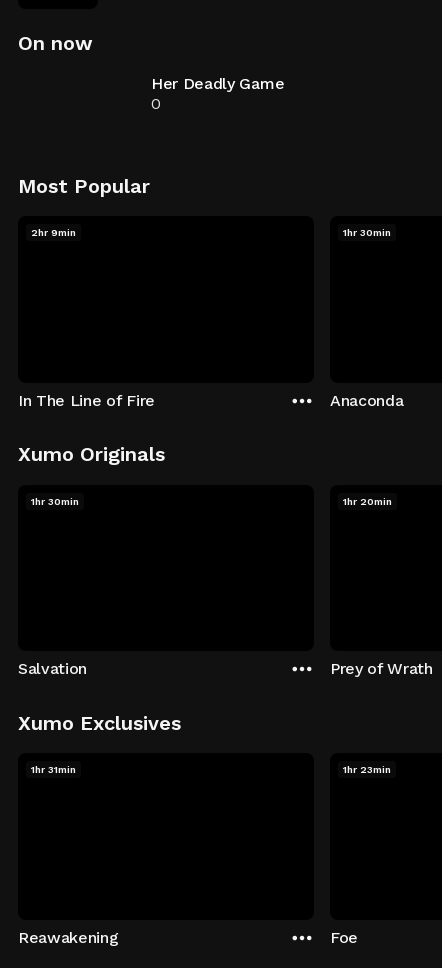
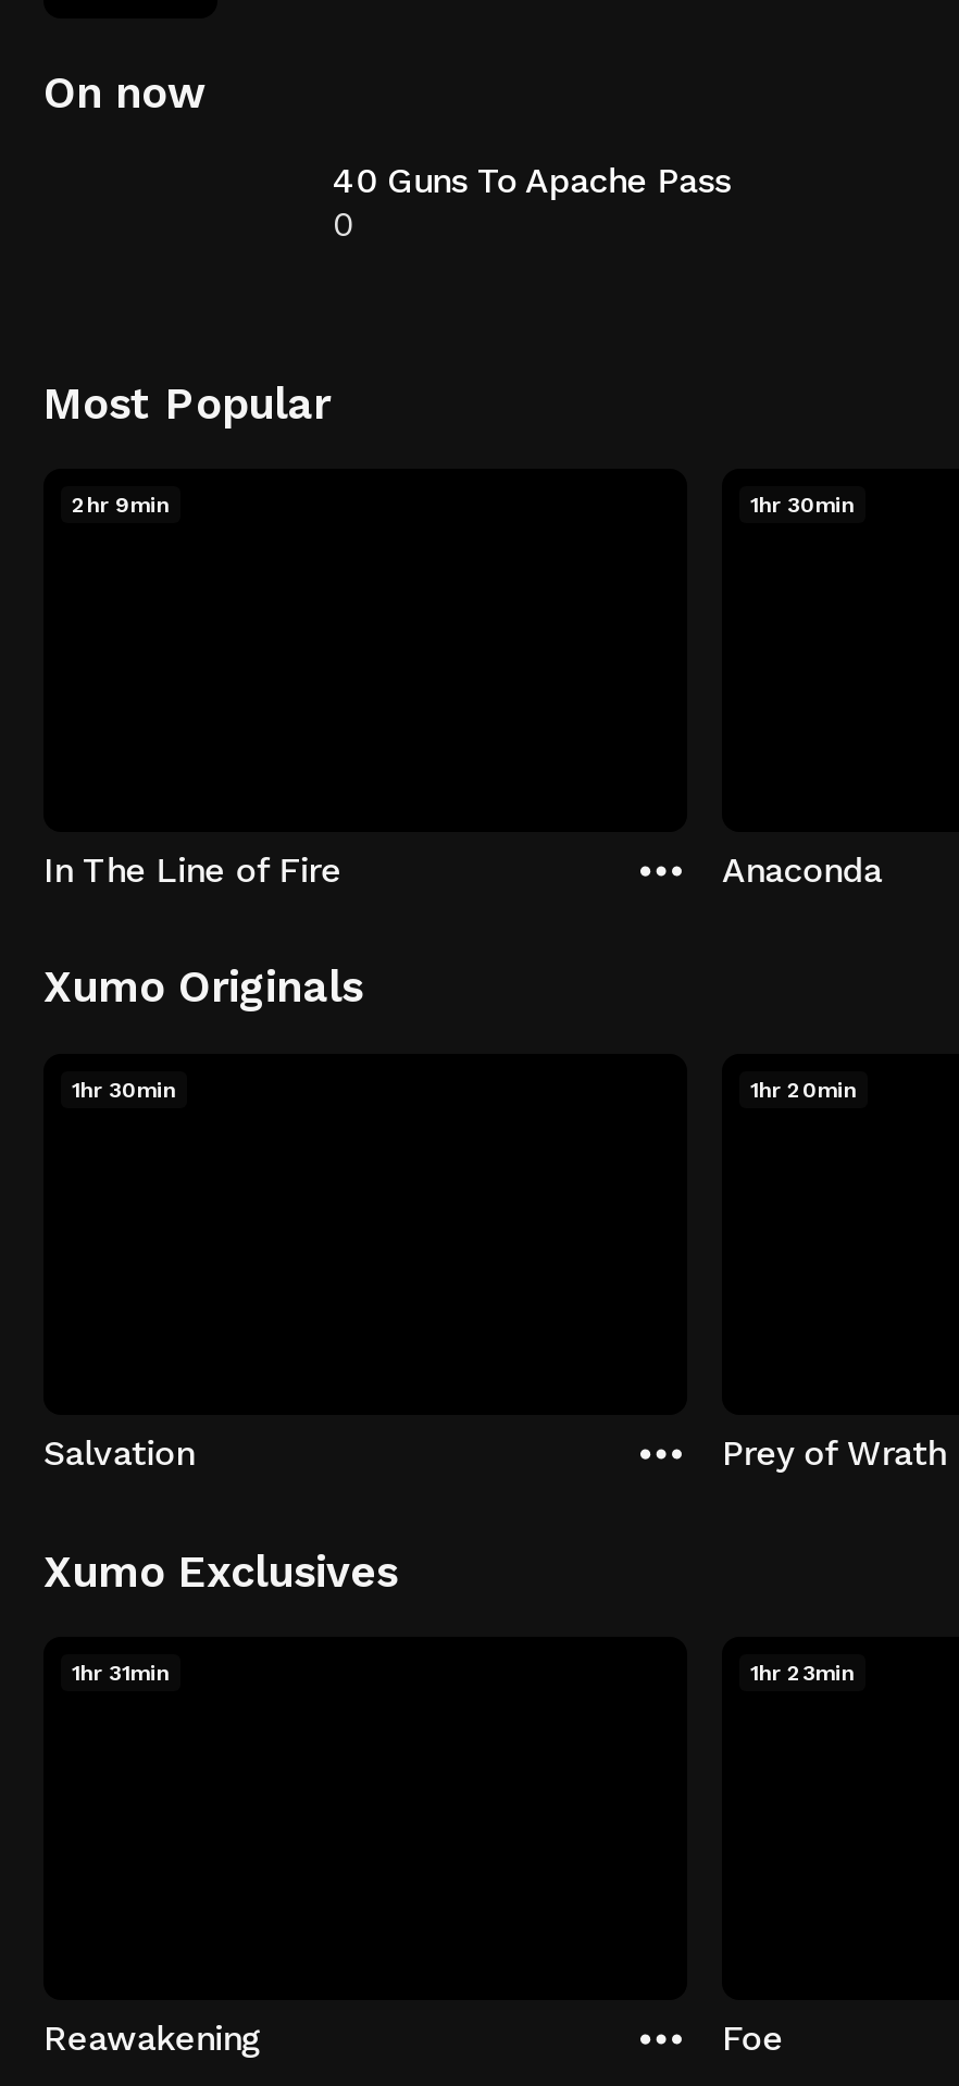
- Her Deadly Game
+ 40 Guns To Apache Pass
